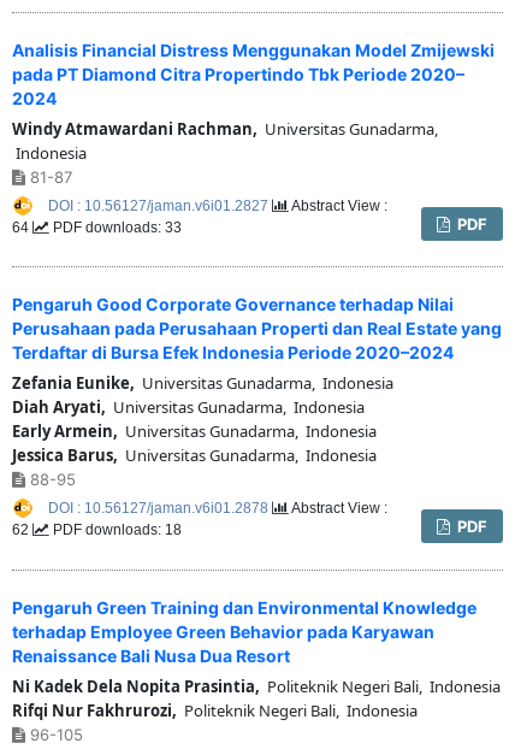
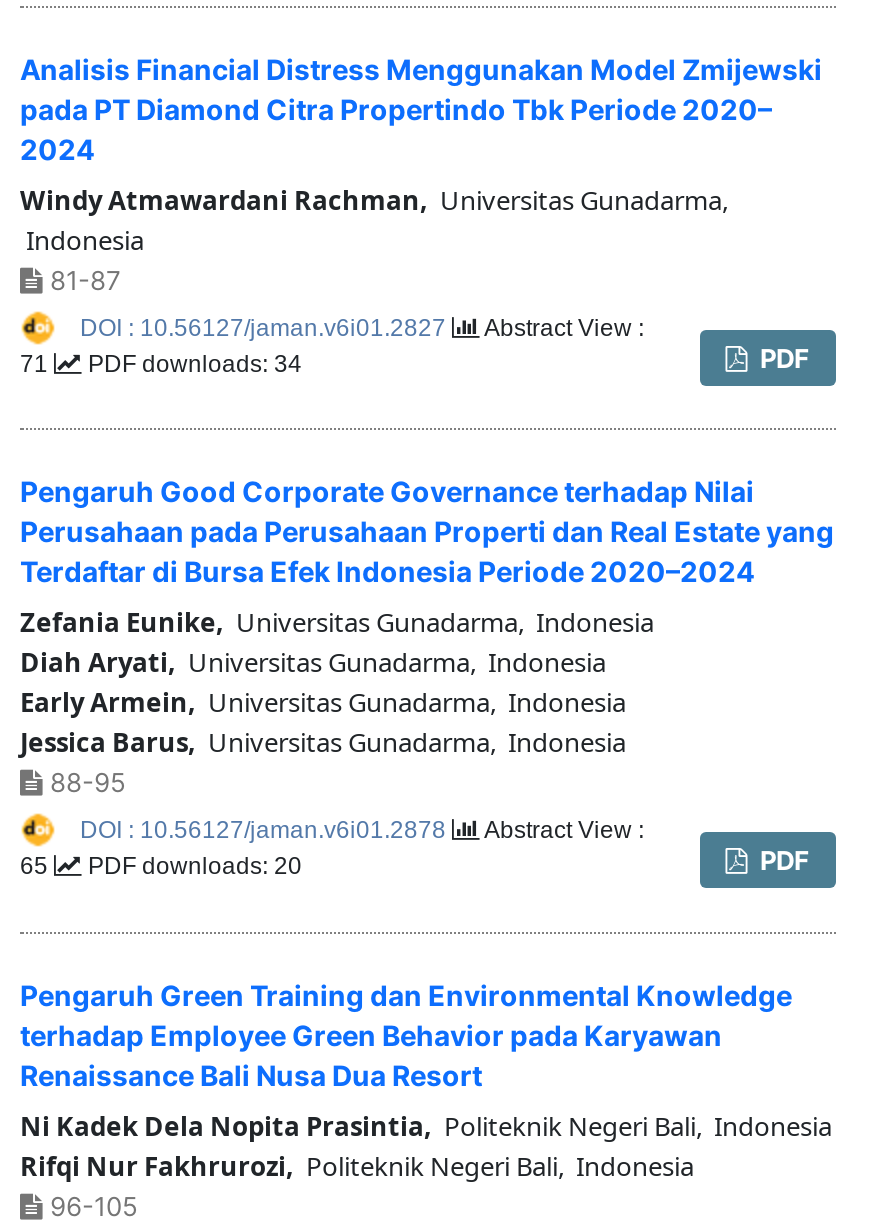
- 64
+ 71

- PDF downloads: 33
+ PDF downloads: 34

- 62
+ 65

- PDF downloads: 18
+ PDF downloads: 20
